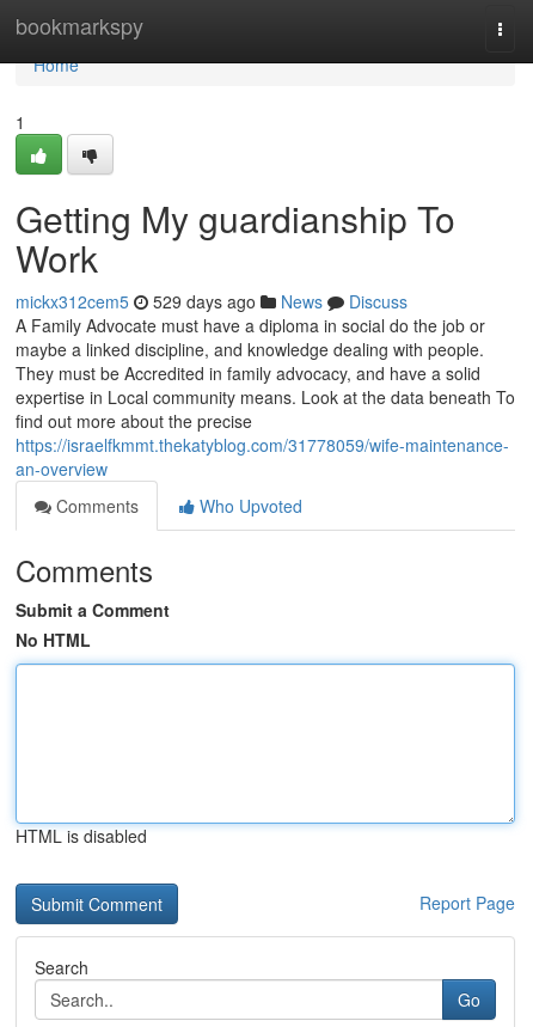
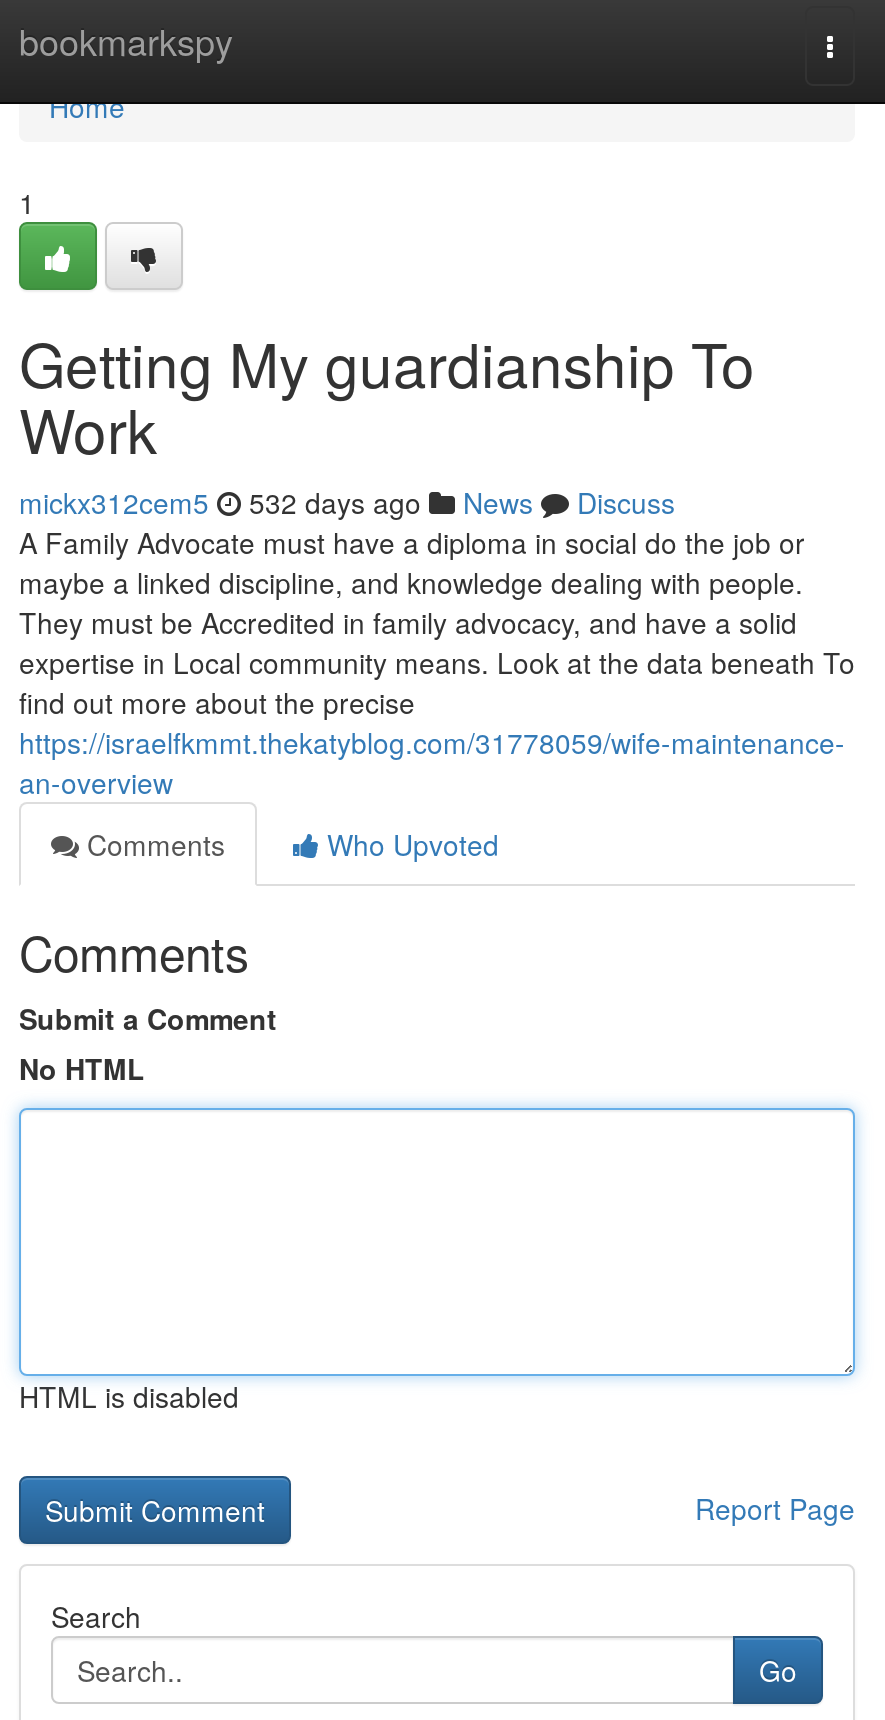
- mickx312cem5 529 days ago News Discuss
+ mickx312cem5 532 days ago News Discuss
